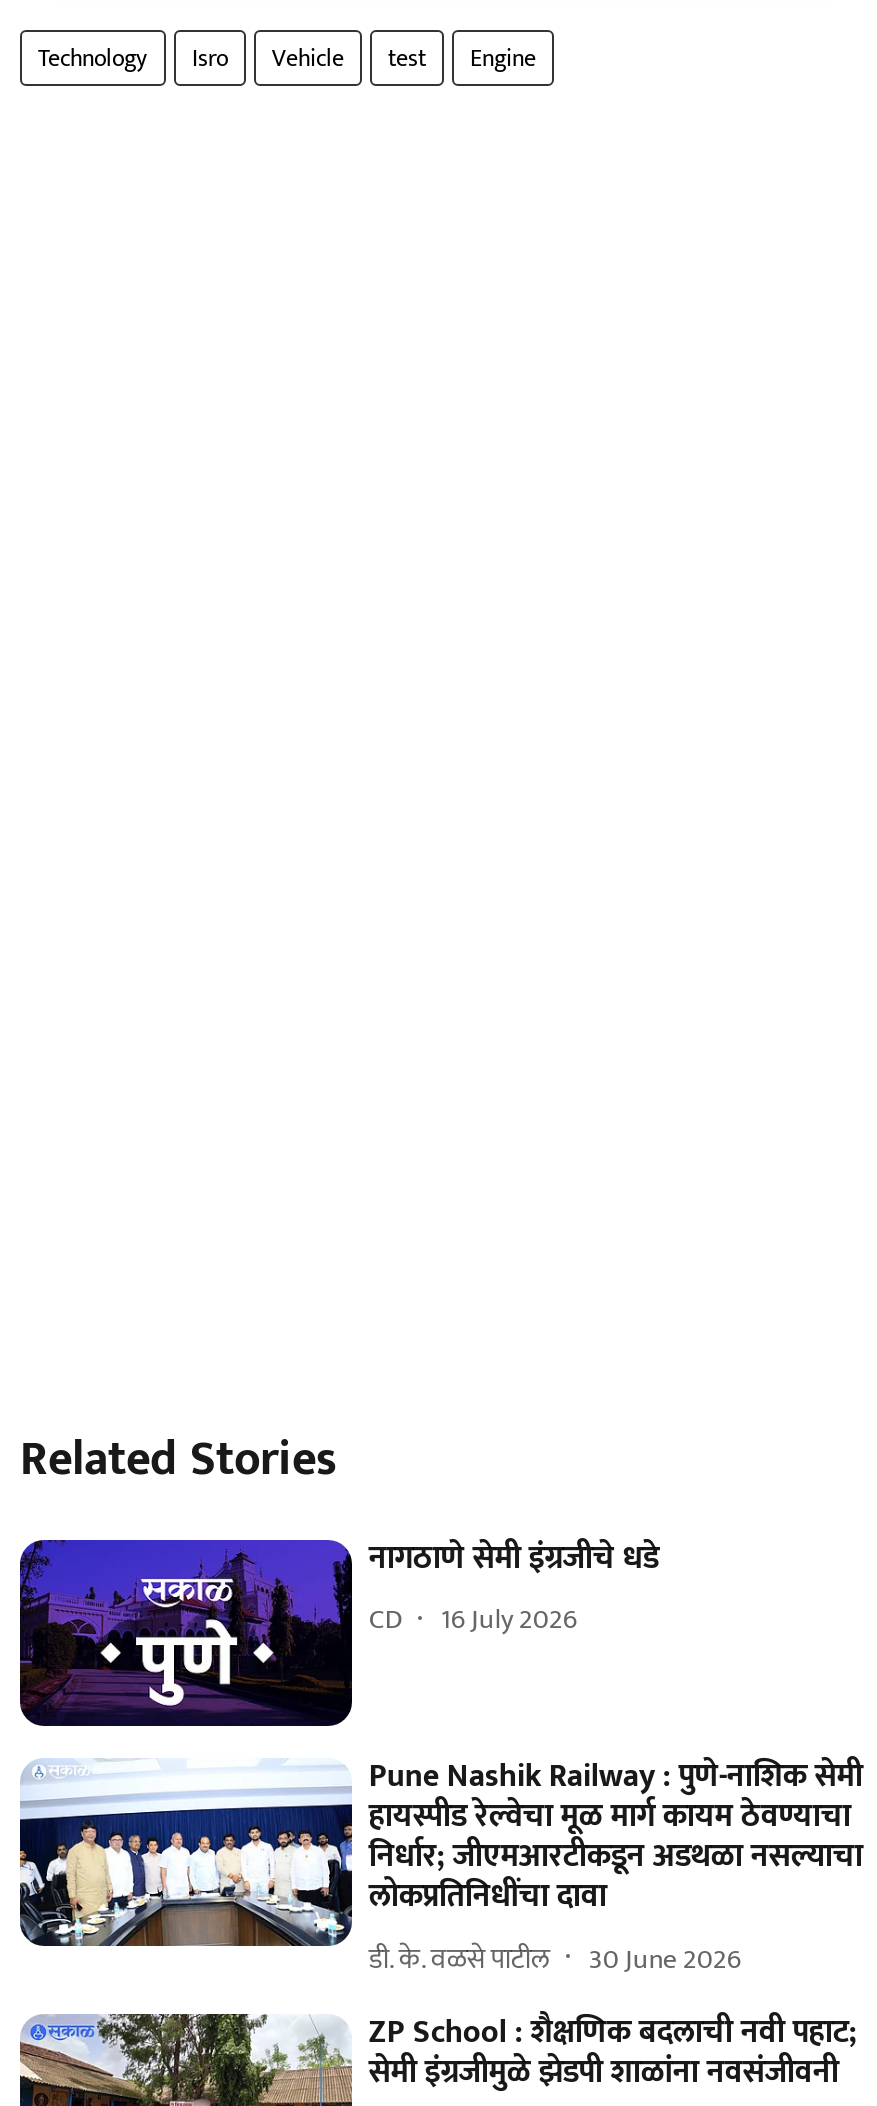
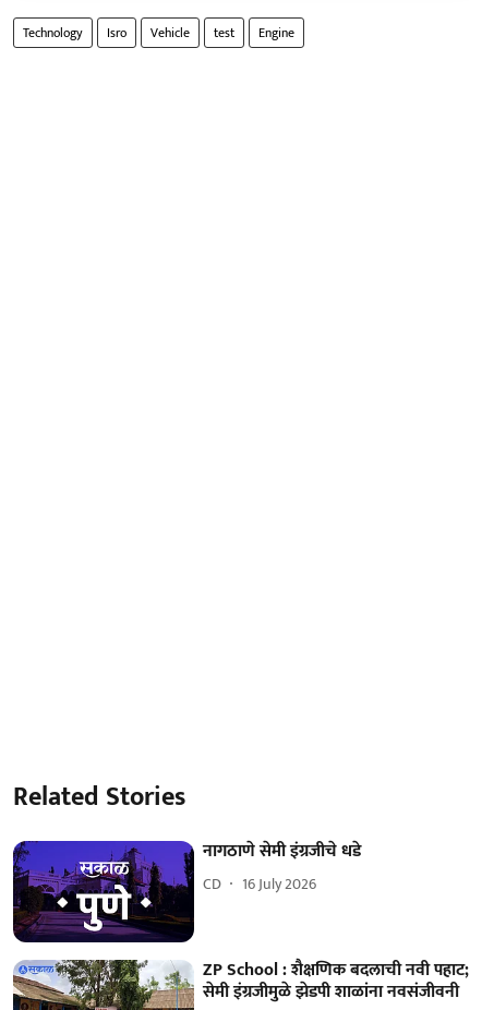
- [image]
- Pune Nashik Railway : पुणे-नाशिक सेमी
- हायस्पीड रेल्वेचा मूळ मार्ग कायम ठेवण्याचा
- निर्धार; जीएमआरटीकडून अडथळा नसल्याचा
- लोकप्रतिनिधींचा दावा
- डी. के. वळसे पाटील
- 30 June 2026
